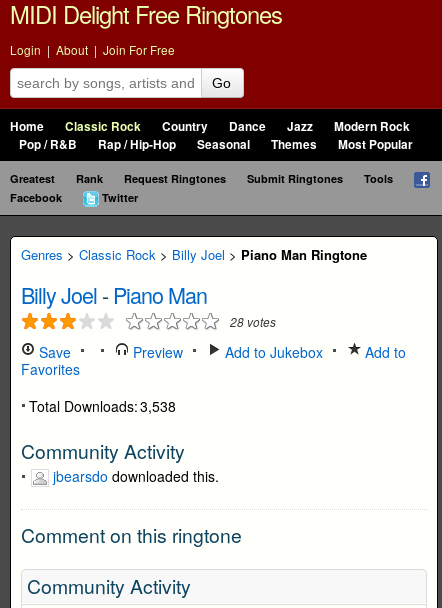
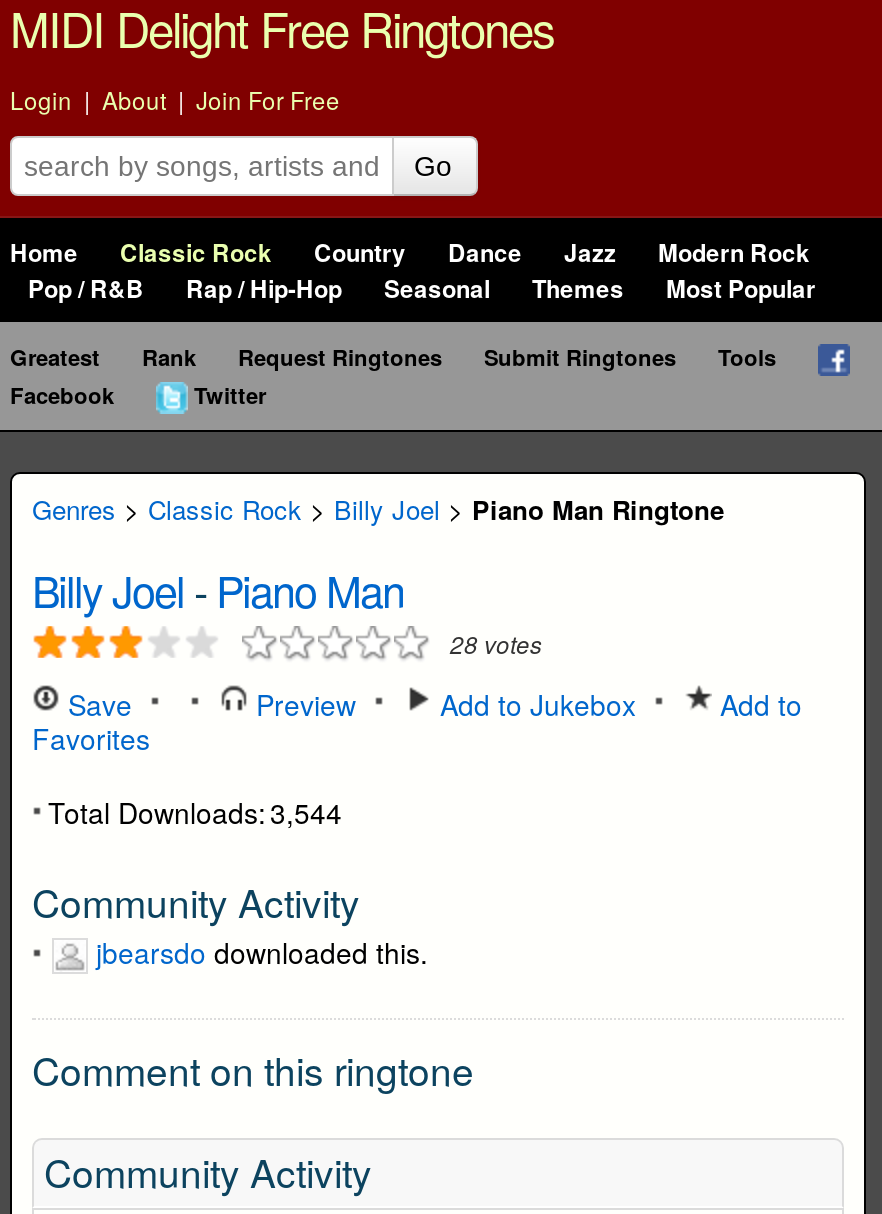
- Total Downloads: 3,538
+ Total Downloads: 3,544
